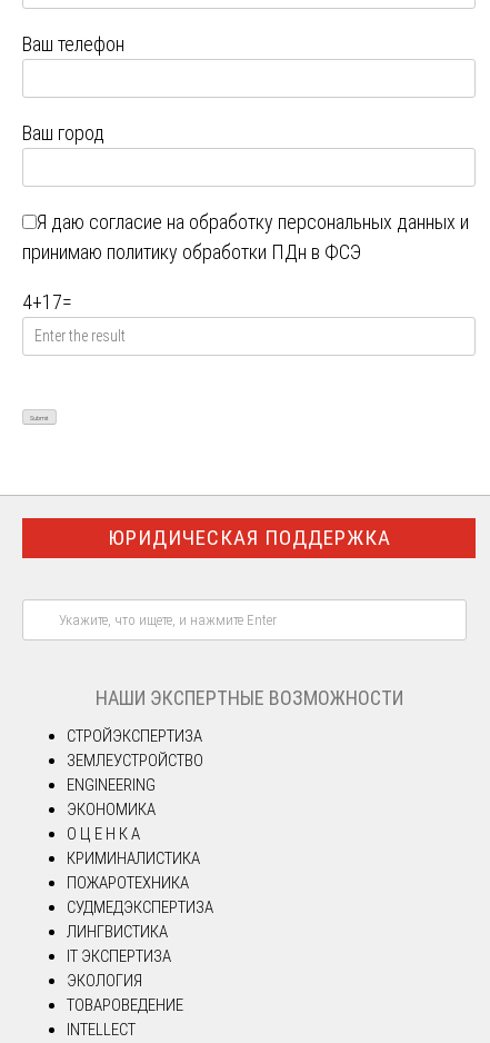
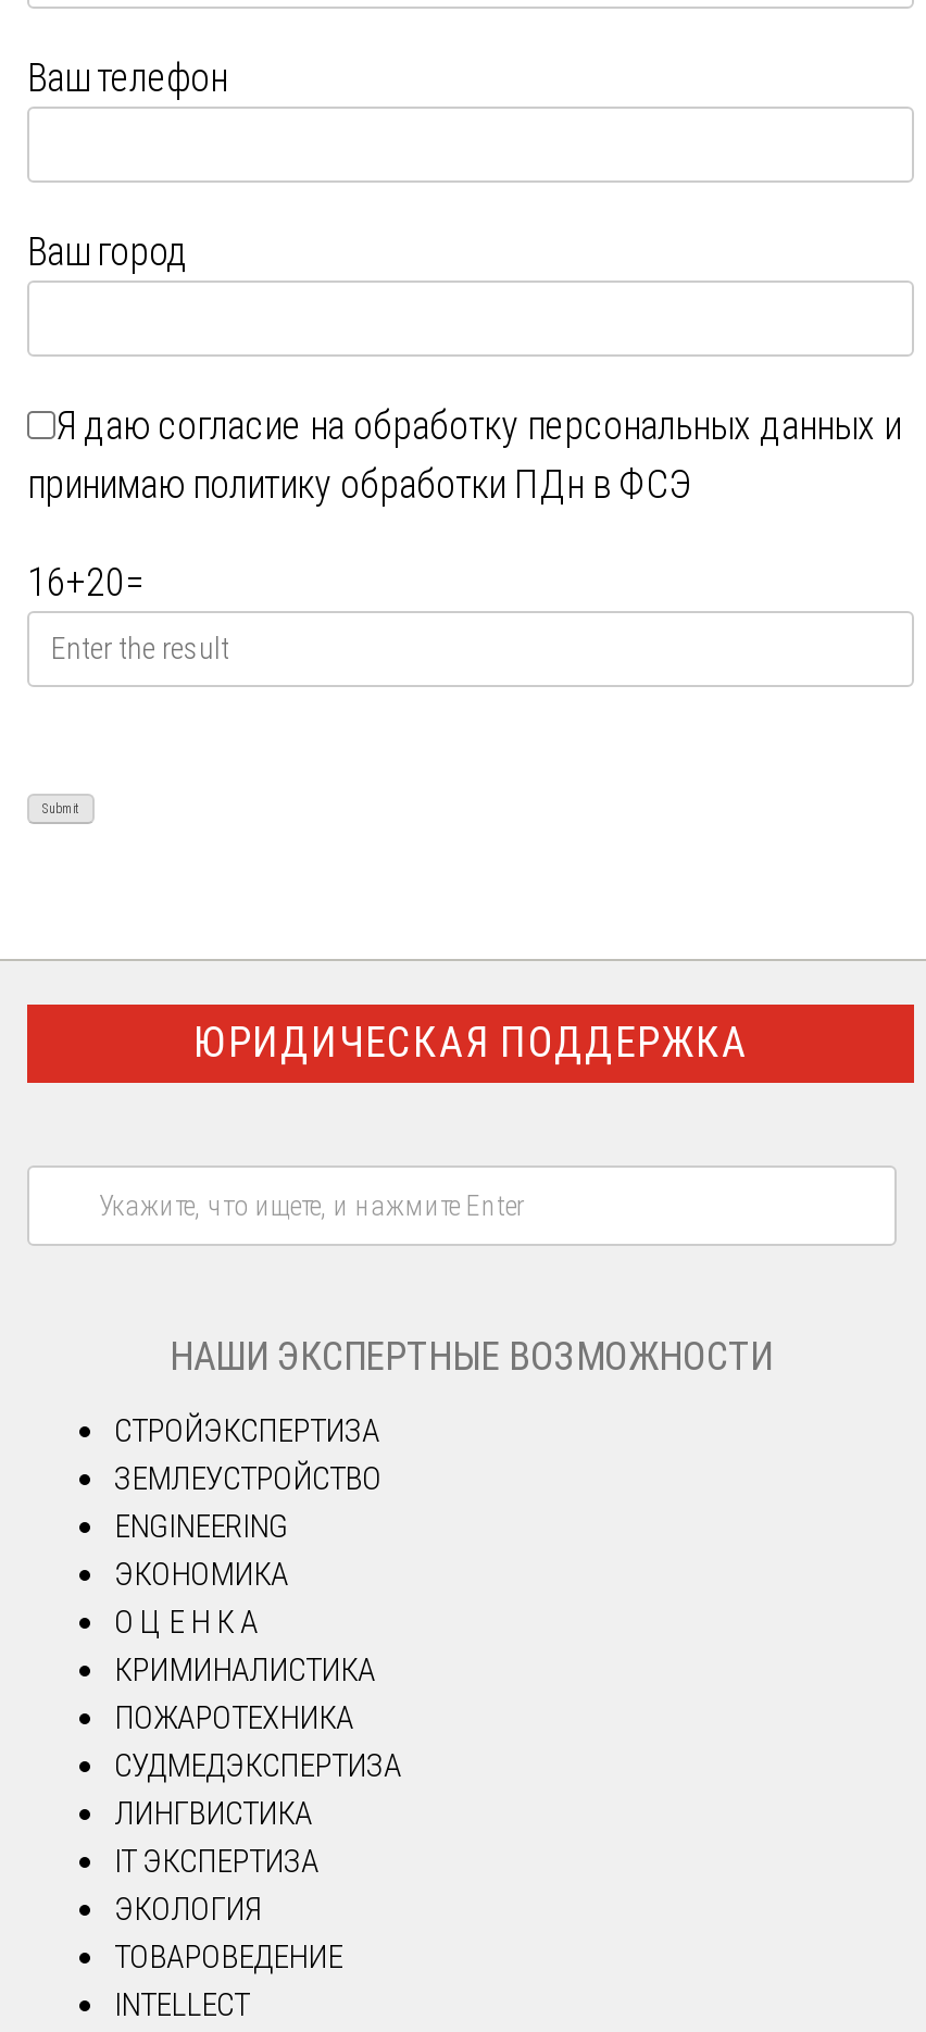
- 4+17=
+ 16+20=
